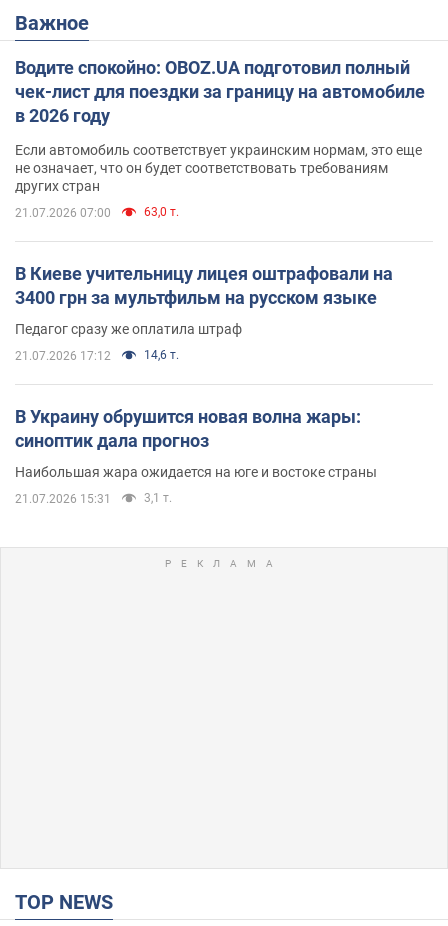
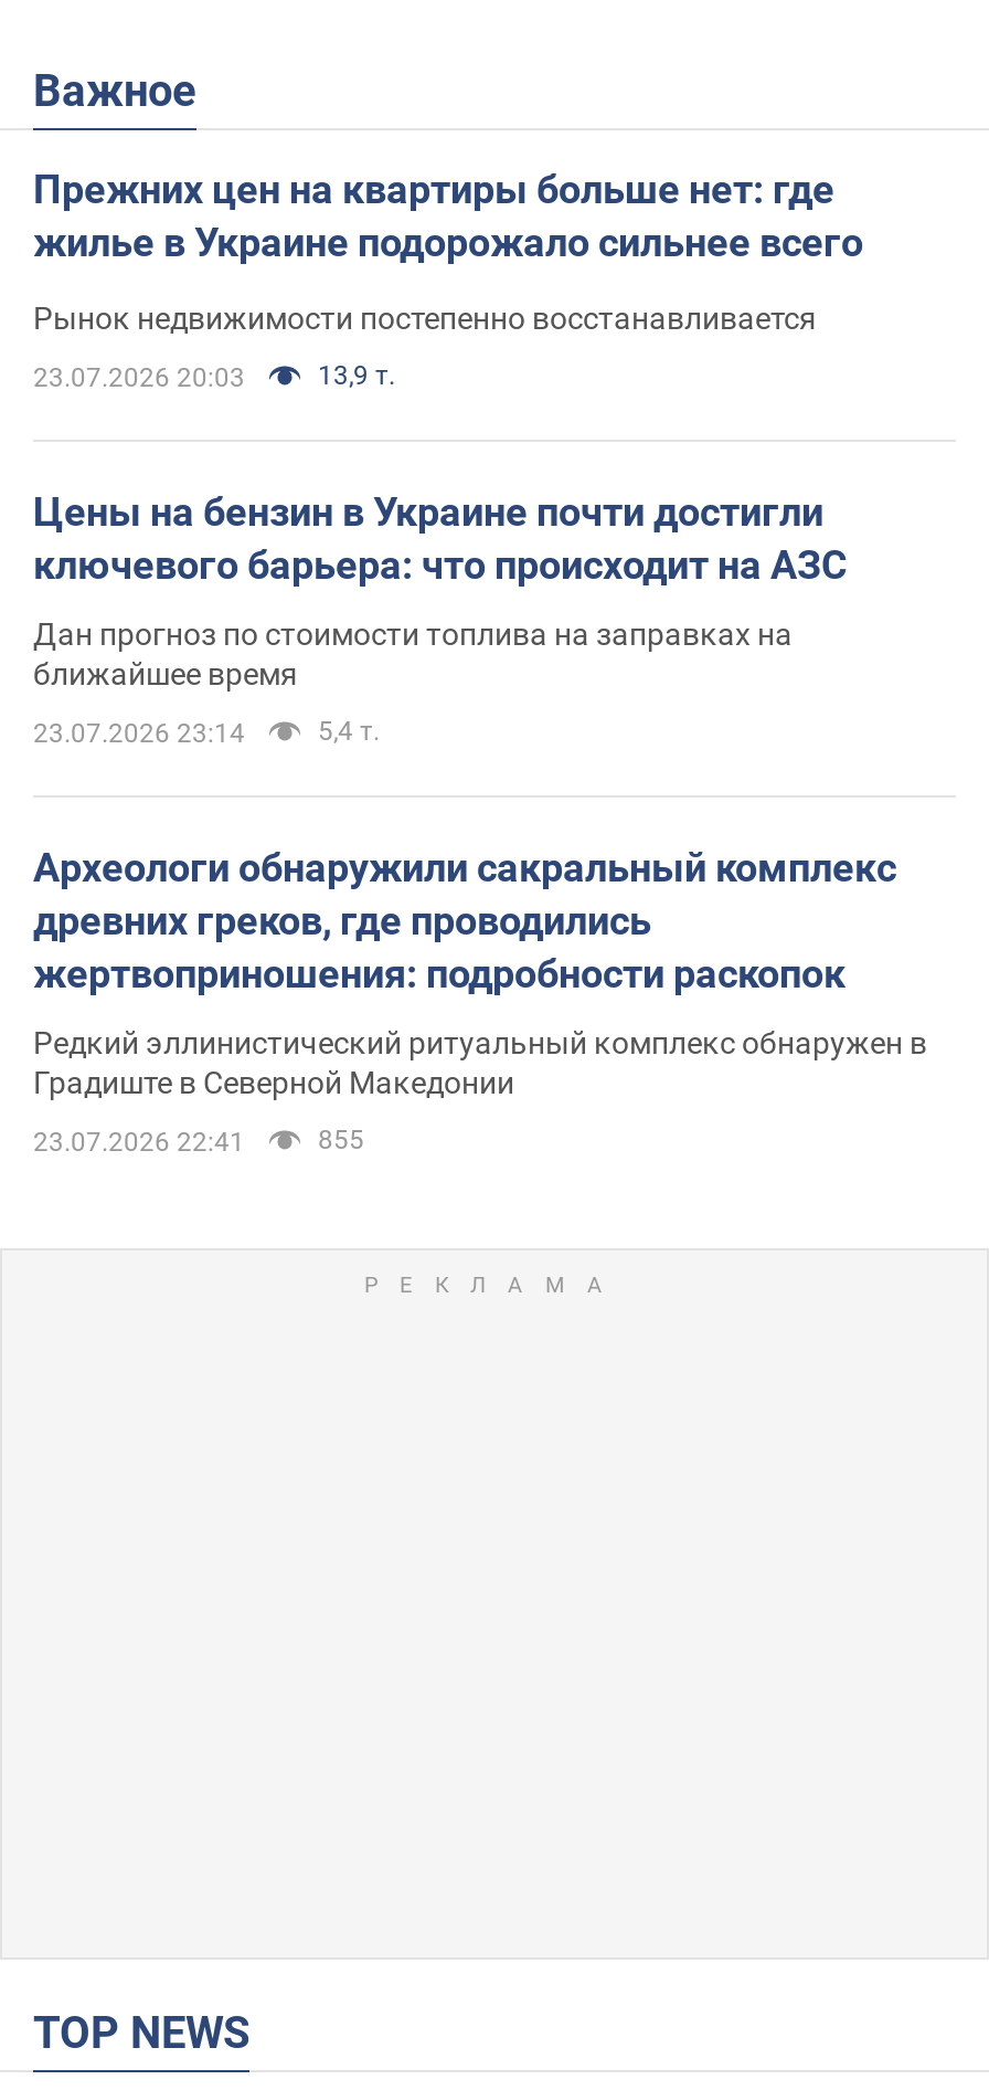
- Водите спокойно: OBOZ.UA подготовил полный
- чек-лист для поездки за границу на автомобиле
- в 2026 году
+ Прежних цен на квартиры больше нет: где
+ жилье в Украине подорожало сильнее всего

- Если автомобиль соответствует украинским нормам, это еще
- не означает, что он будет соответствовать требованиям
- других стран
+ Рынок недвижимости постепенно восстанавливается

- 21.07.2026 07:00
- 63,0 т.
+ 23.07.2026 20:03
+ 13,9 т.

- В Киеве учительницу лицея оштрафовали на
- 3400 грн за мультфильм на русском языке
+ Цены на бензин в Украине почти достигли
+ ключевого барьера: что происходит на АЗС

- Педагог сразу же оплатила штраф
+ Дан прогноз по стоимости топлива на заправках на
+ ближайшее время

- 21.07.2026 17:12
- 14,6 т.
+ 23.07.2026 23:14
+ 5,4 т.

- В Украину обрушится новая волна жары:
- синоптик дала прогноз
+ Археологи обнаружили сакральный комплекс
+ древних греков, где проводились
+ жертвоприношения: подробности раскопок

- Наибольшая жара ожидается на юге и востоке страны
+ Редкий эллинистический ритуальный комплекс обнаружен в
+ Градиште в Северной Македонии

- 21.07.2026 15:31
- 3,1 т.
+ 23.07.2026 22:41
+ 855
